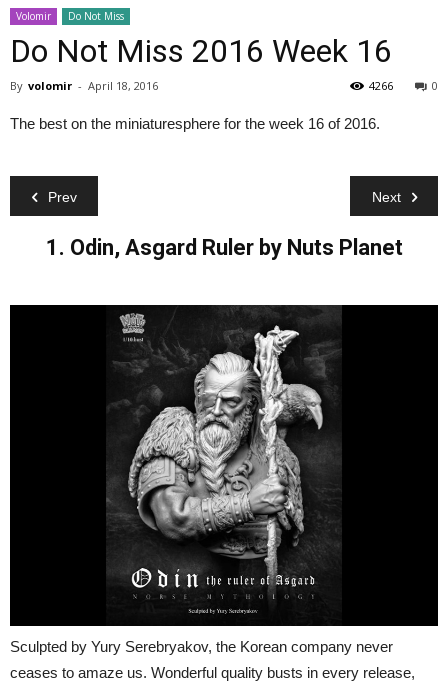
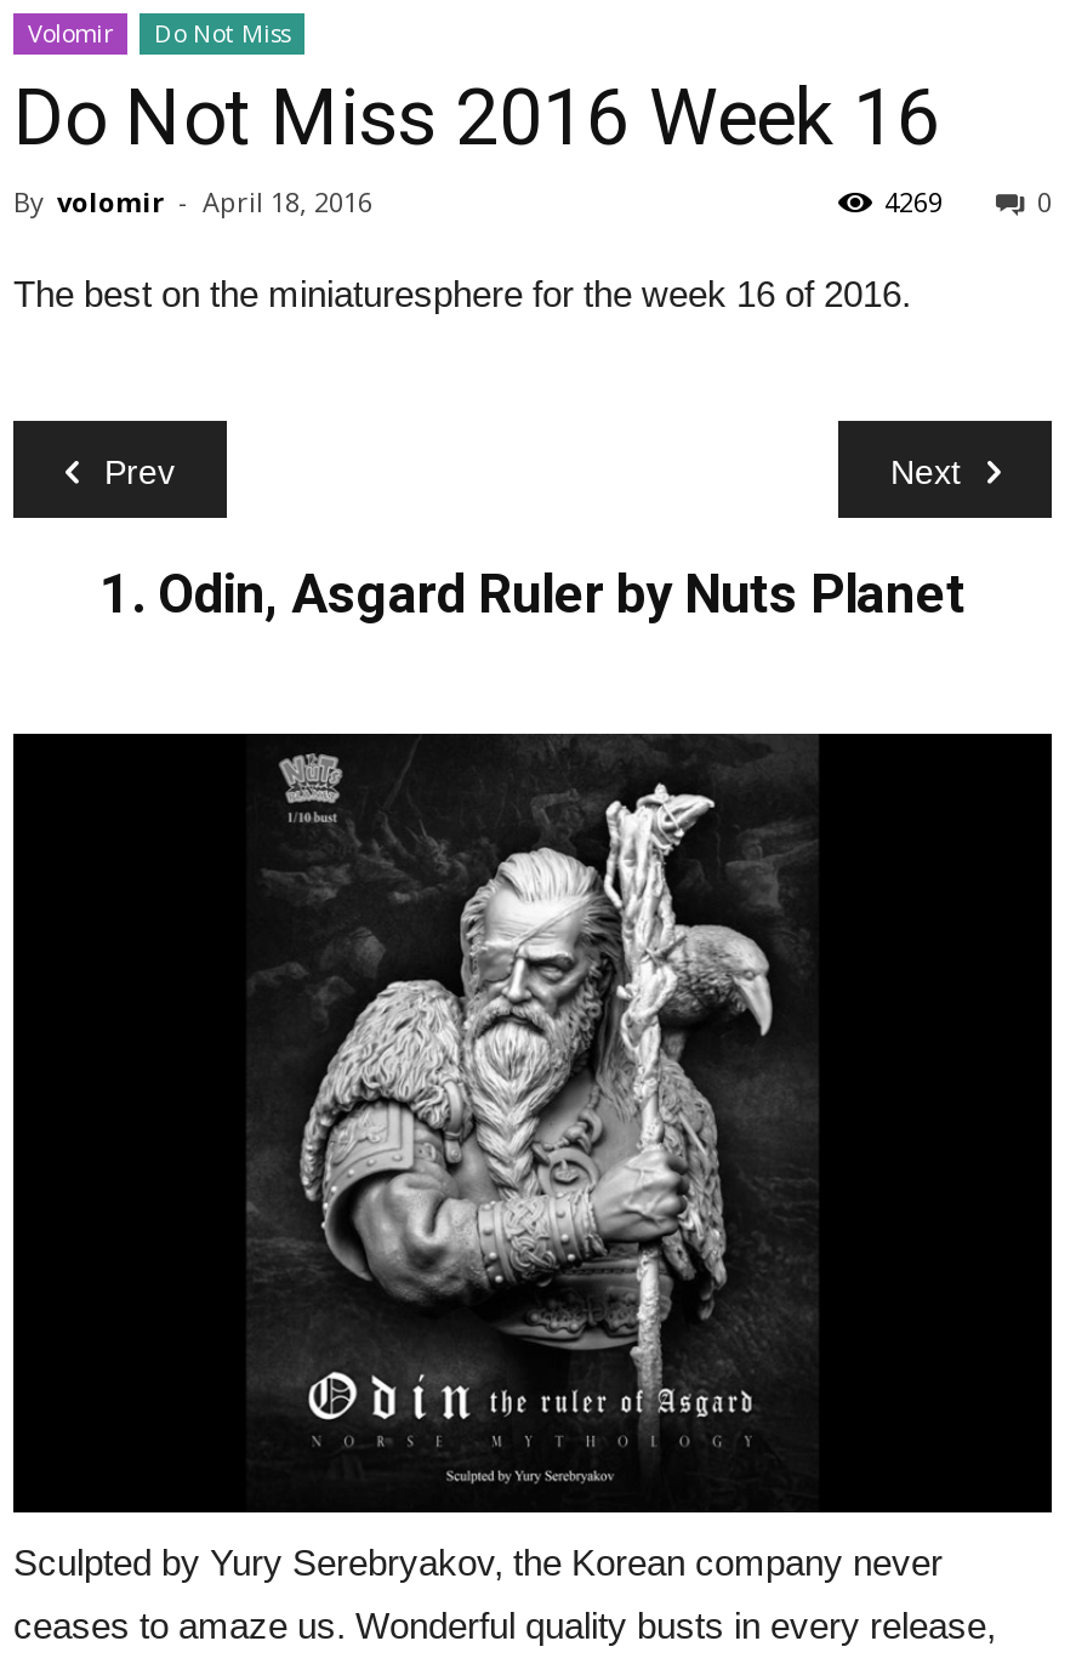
- 4266
+ 4269
